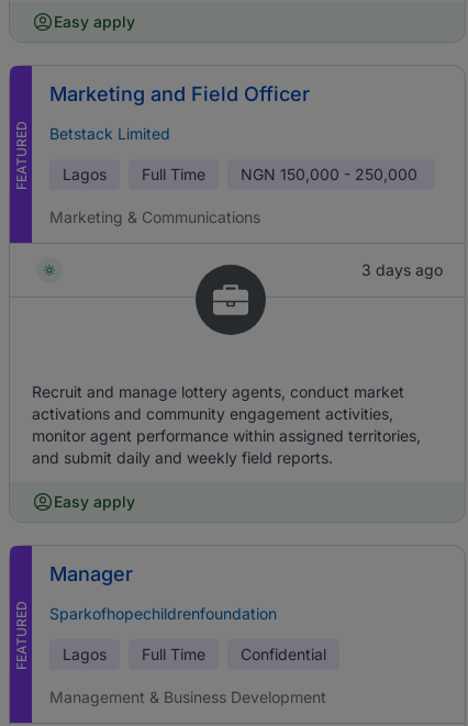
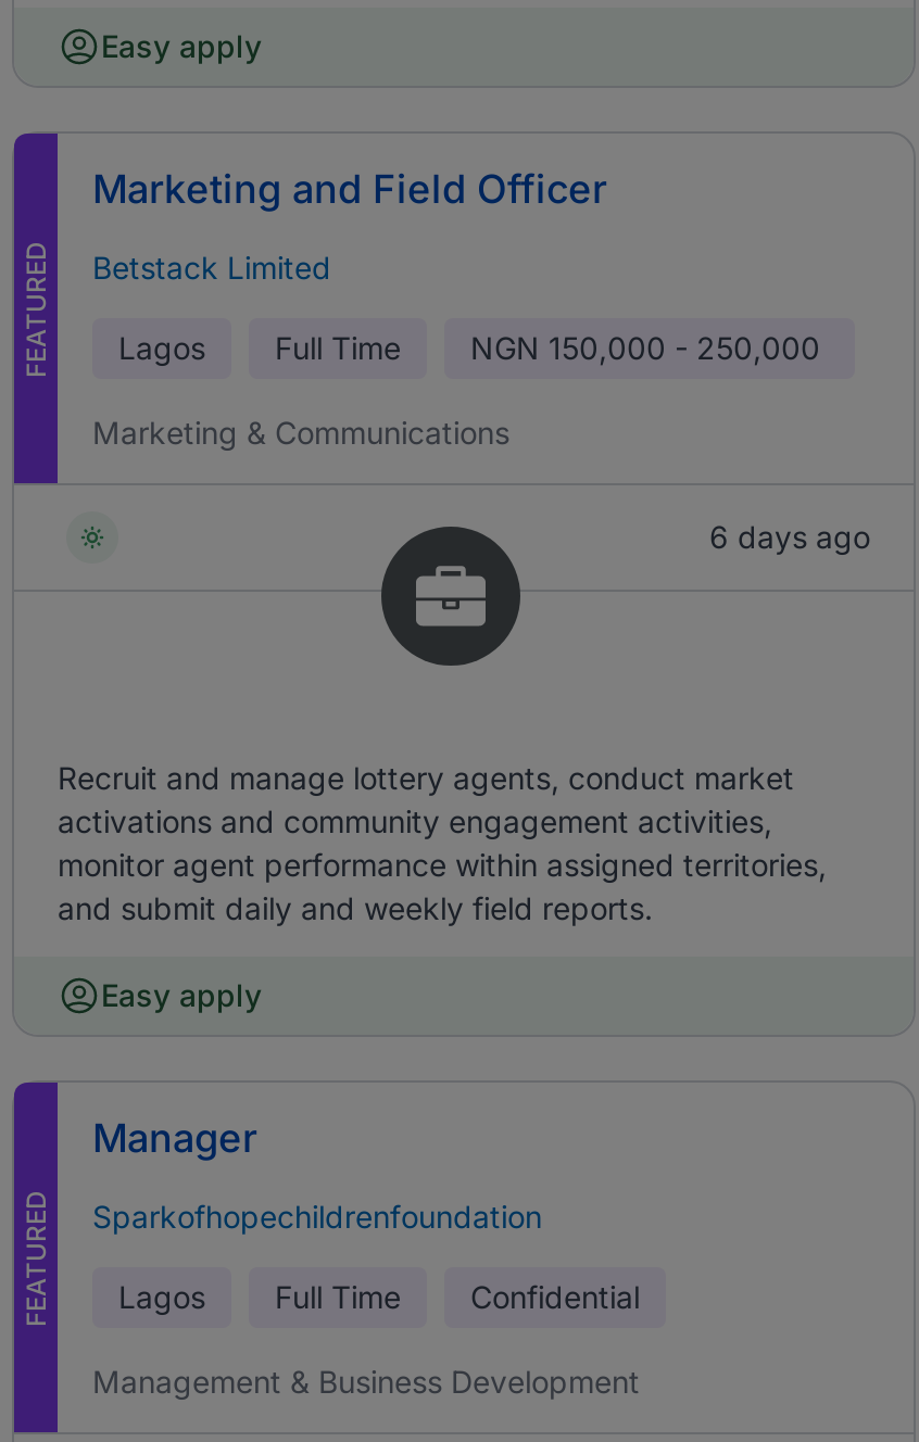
- 3 days ago
+ 6 days ago
